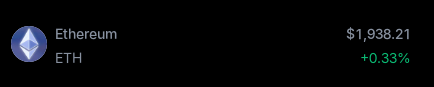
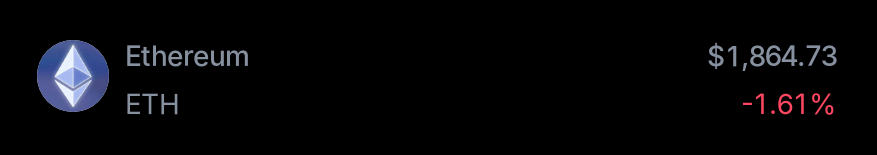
- $1,938.21
+ $1,864.73

- +0.33%
+ -1.61%
